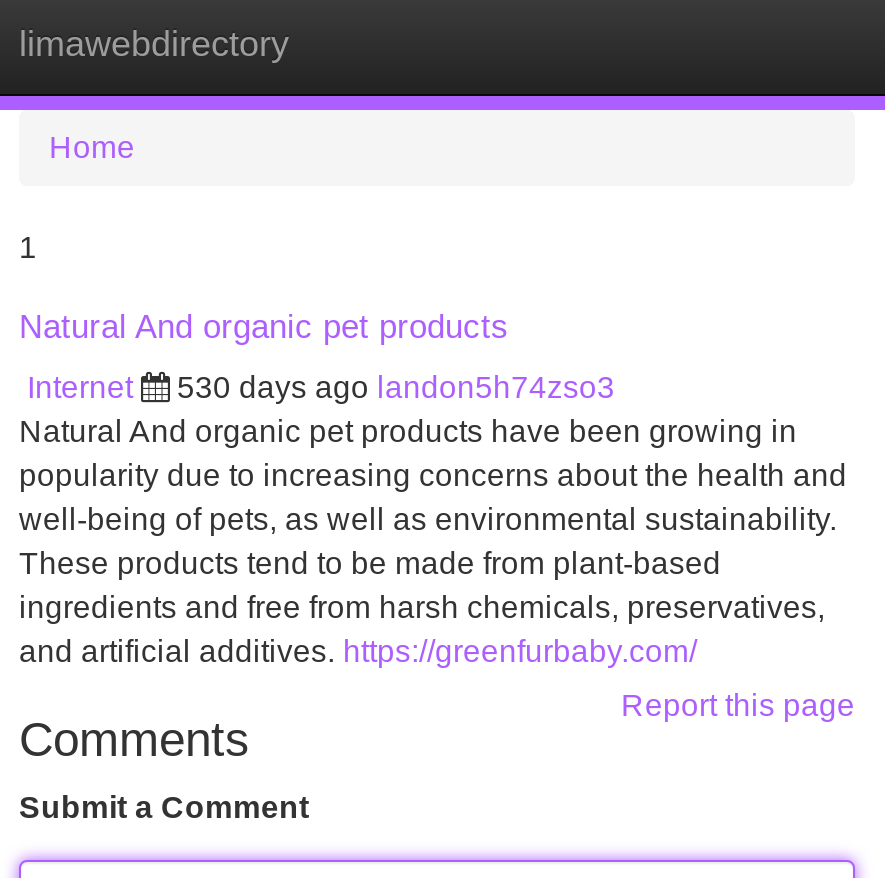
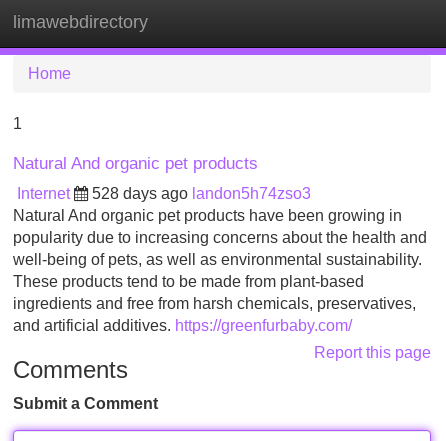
- 530 days ago landon5h74zso3
+ 528 days ago landon5h74zso3
